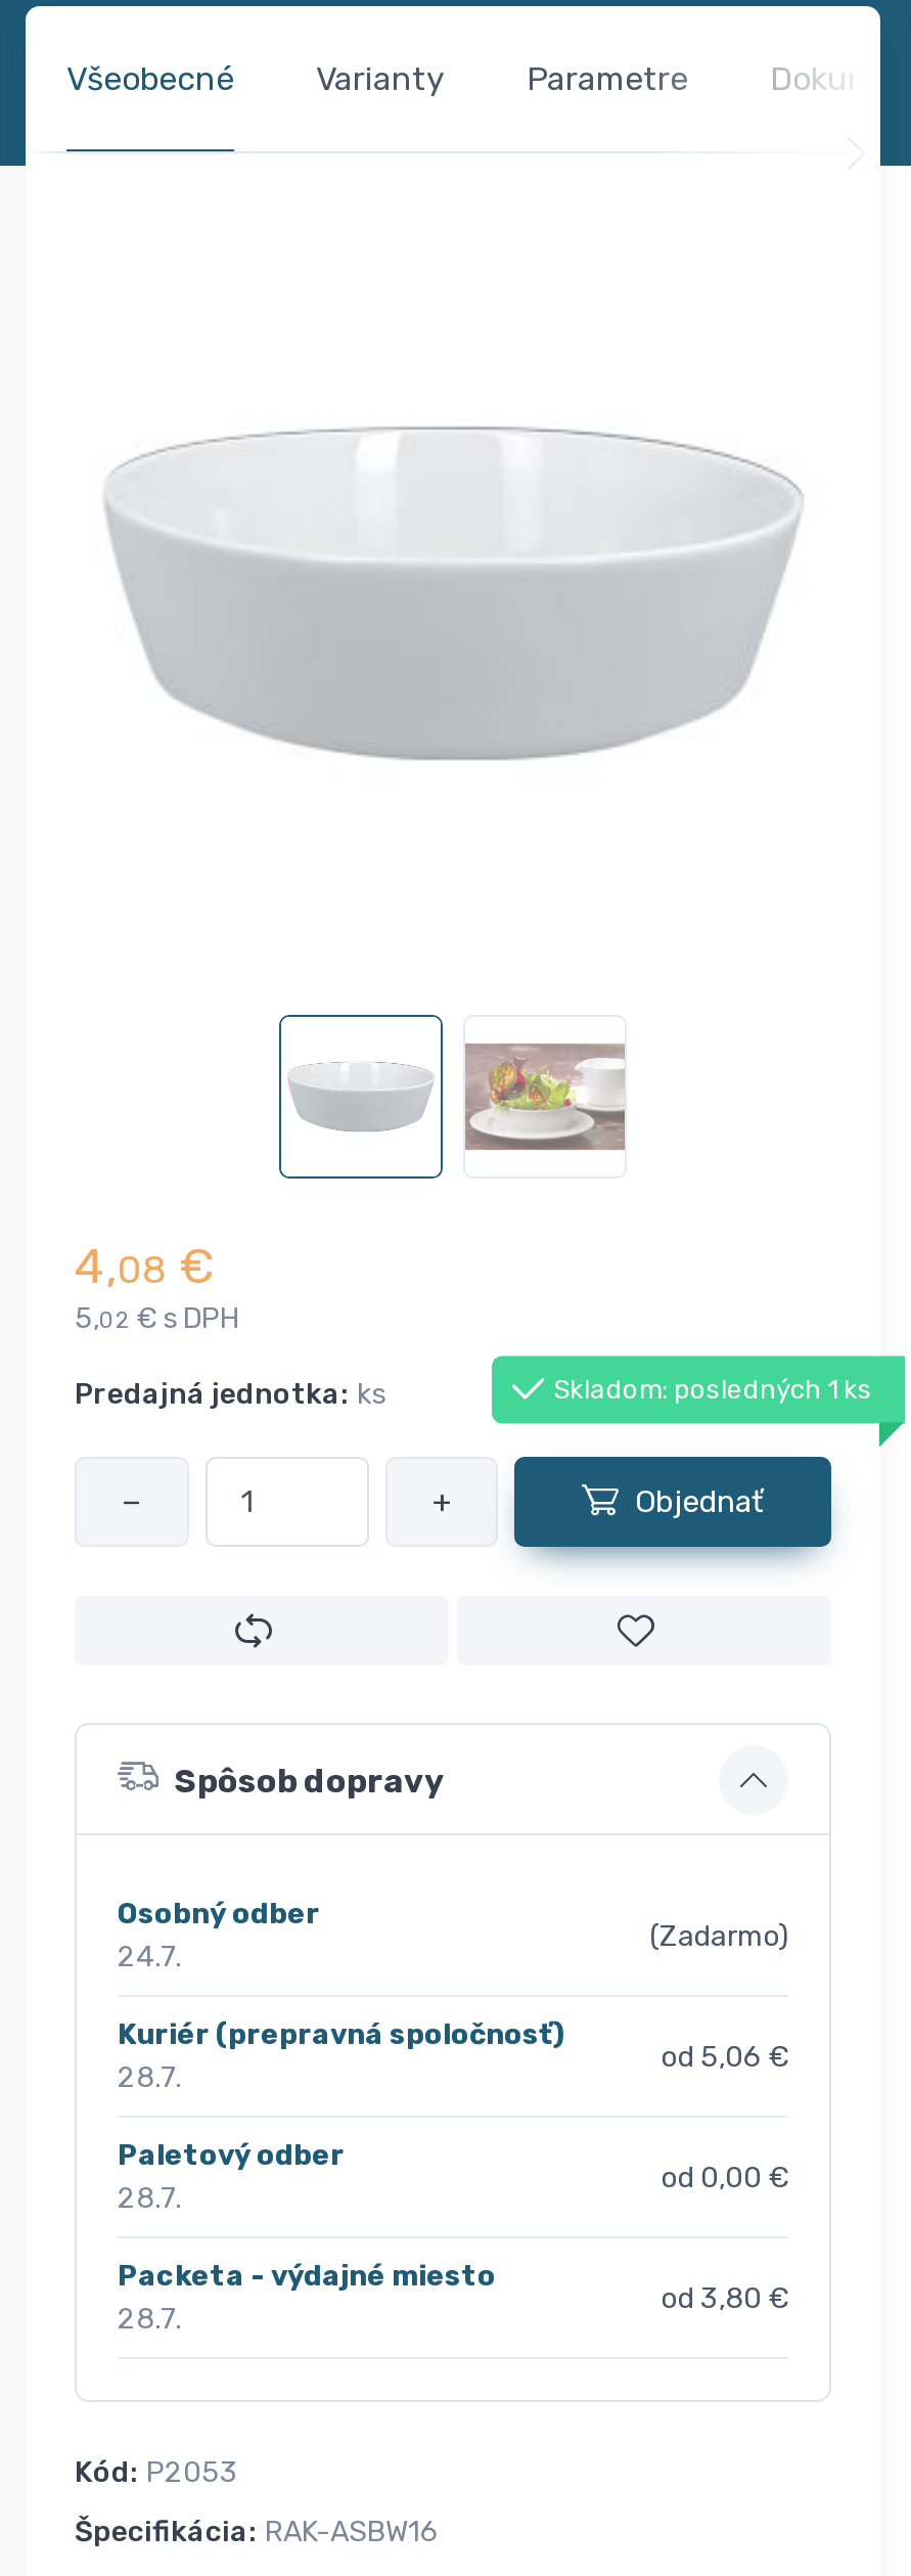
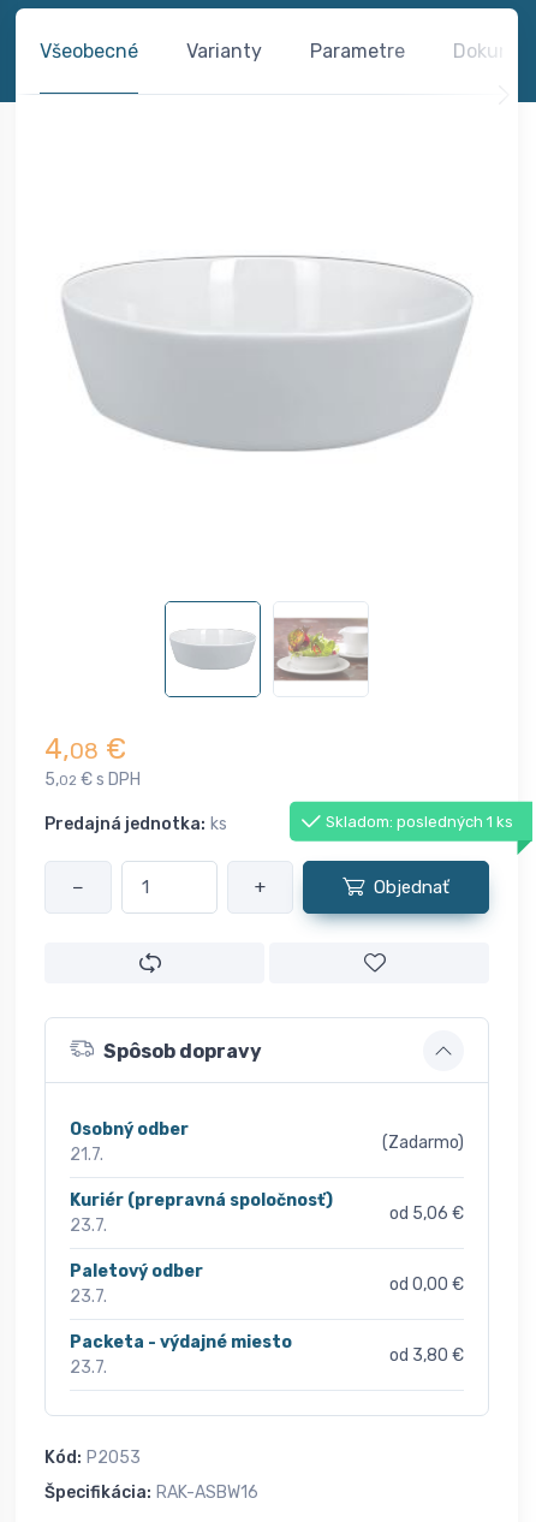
- 24.7.
+ 21.7.

- 28.7.
+ 23.7.

- 28.7.
+ 23.7.

- 28.7.
+ 23.7.
